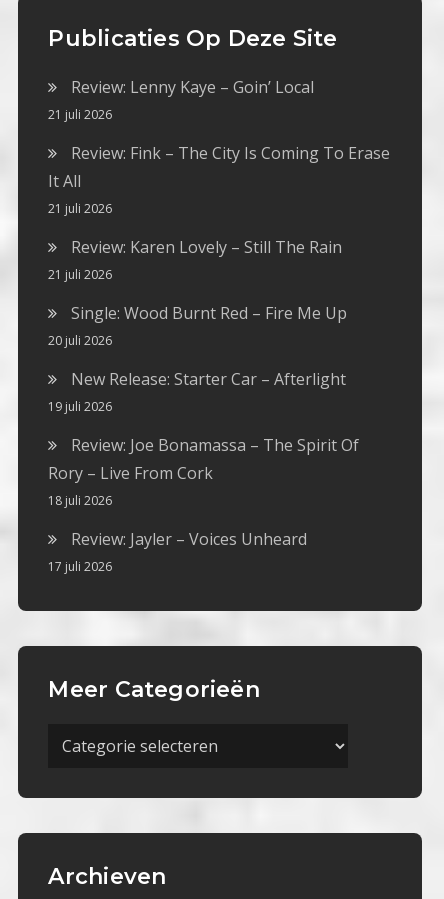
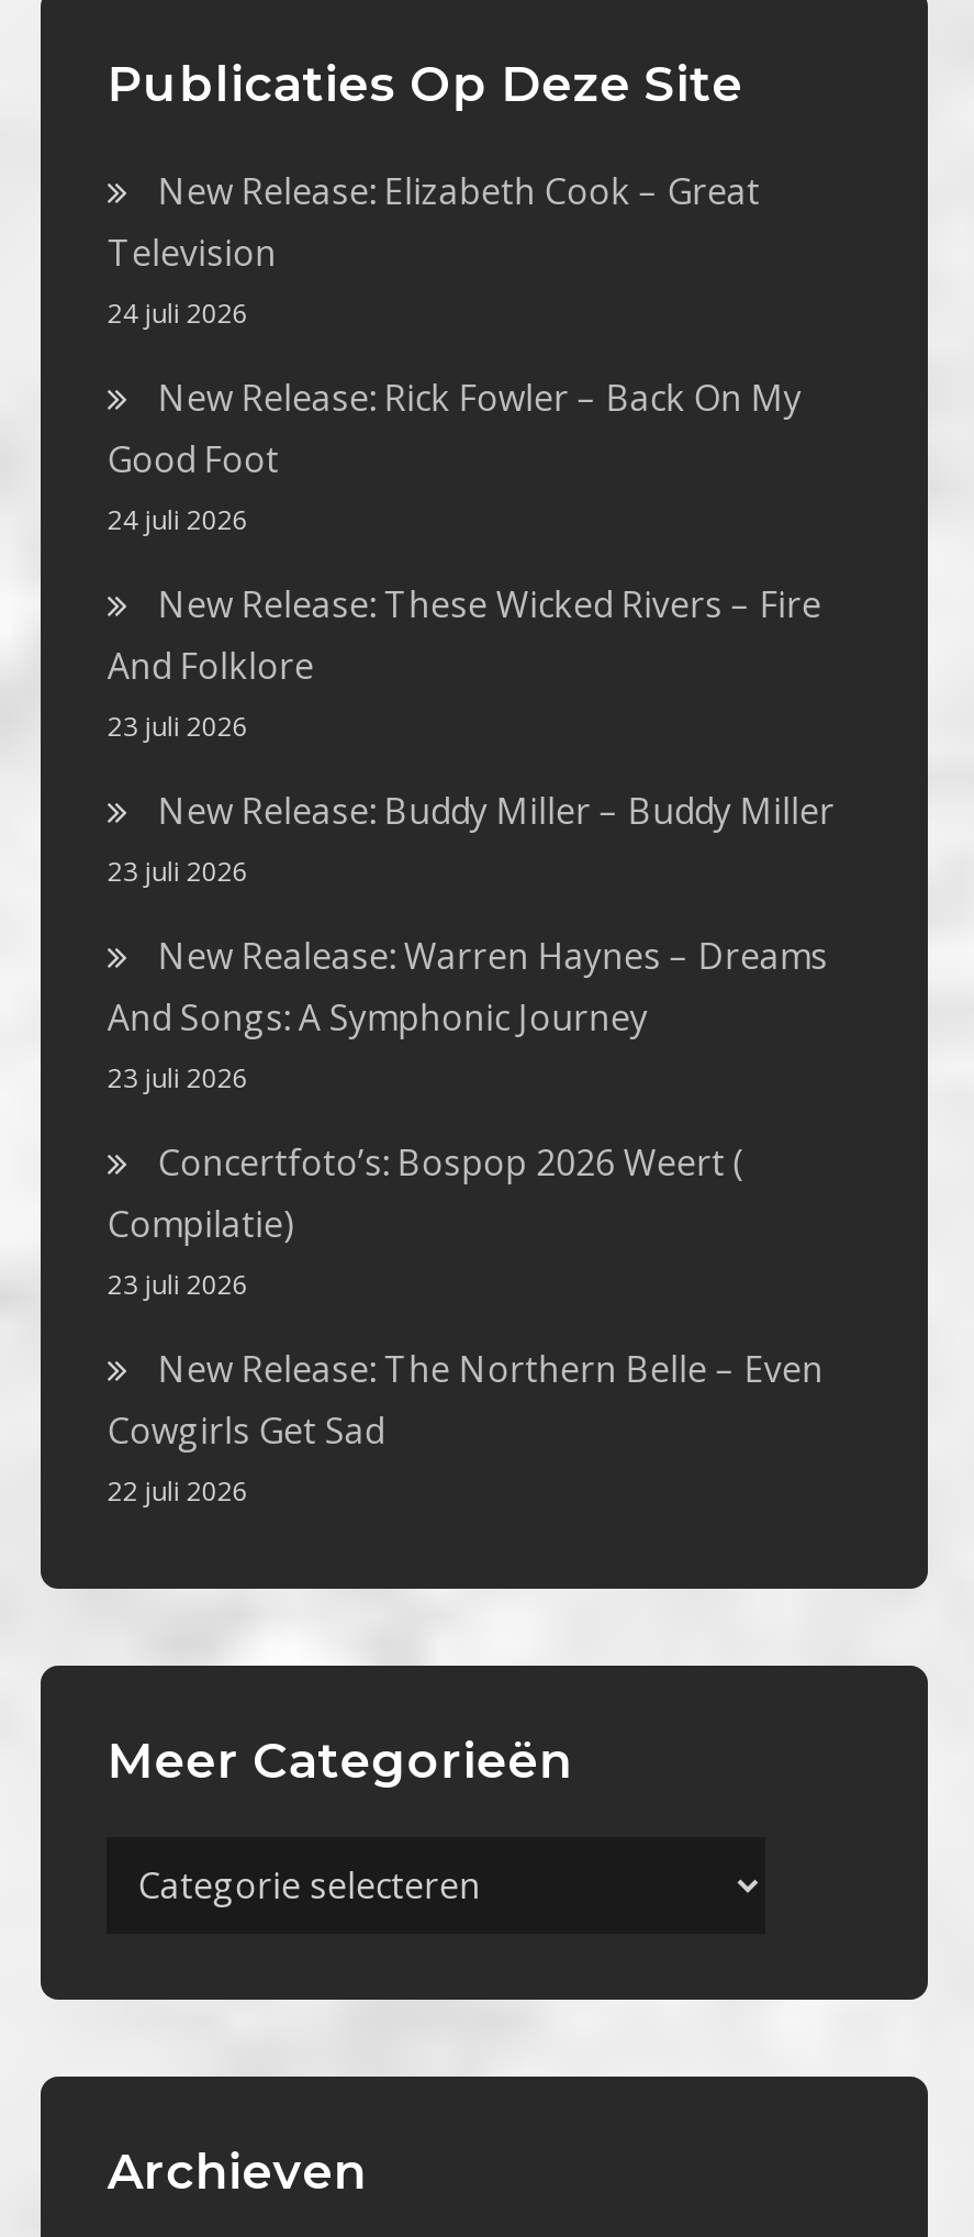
- Review: Lenny Kaye – Goin’ Local
- 21 juli 2026
+ New Release: Elizabeth Cook – Great
+ Television
+ 24 juli 2026

- Review: Fink – The City Is Coming To Erase
- It All
- 21 juli 2026
+ New Release: Rick Fowler – Back On My
+ Good Foot
+ 24 juli 2026

- Review: Karen Lovely – Still The Rain
- 21 juli 2026
+ New Release: These Wicked Rivers – Fire
+ And Folklore
+ 23 juli 2026

- Single: Wood Burnt Red – Fire Me Up
- 20 juli 2026
+ New Release: Buddy Miller – Buddy Miller
+ 23 juli 2026

- New Release: Starter Car – Afterlight
- 19 juli 2026
+ New Realease: Warren Haynes – Dreams
+ And Songs: A Symphonic Journey
+ 23 juli 2026

- Review: Joe Bonamassa – The Spirit Of
- Rory – Live From Cork
- 18 juli 2026
+ Concertfoto’s: Bospop 2026 Weert (
+ Compilatie)
+ 23 juli 2026

- Review: Jayler – Voices Unheard
- 17 juli 2026
+ New Release: The Northern Belle – Even
+ Cowgirls Get Sad
+ 22 juli 2026
